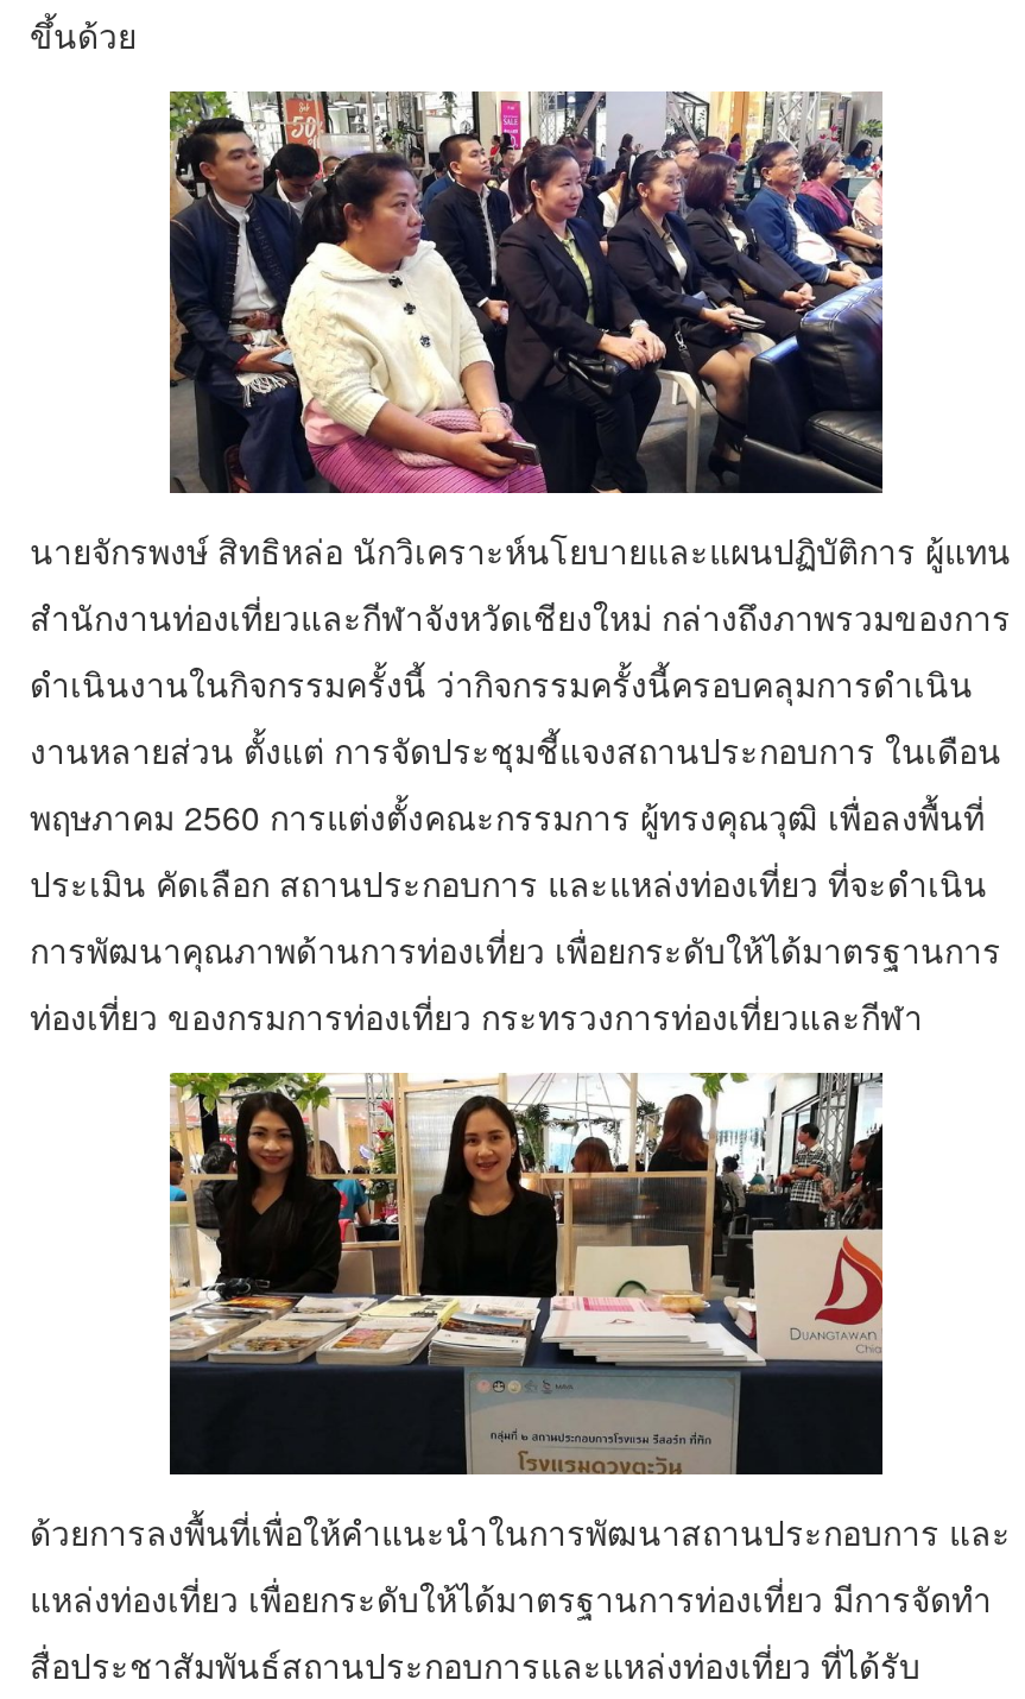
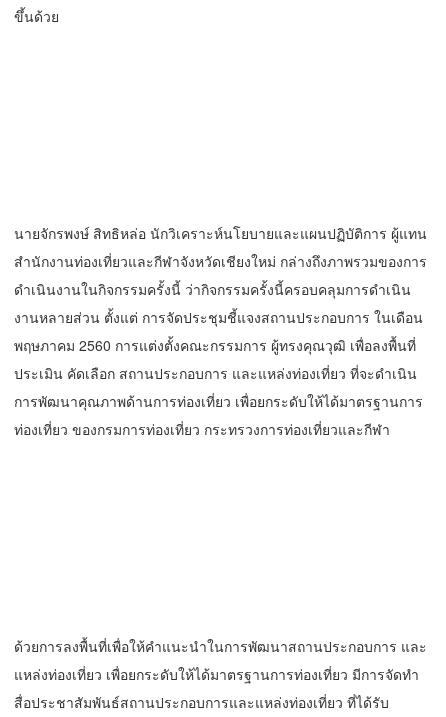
- [image]

- [image]
